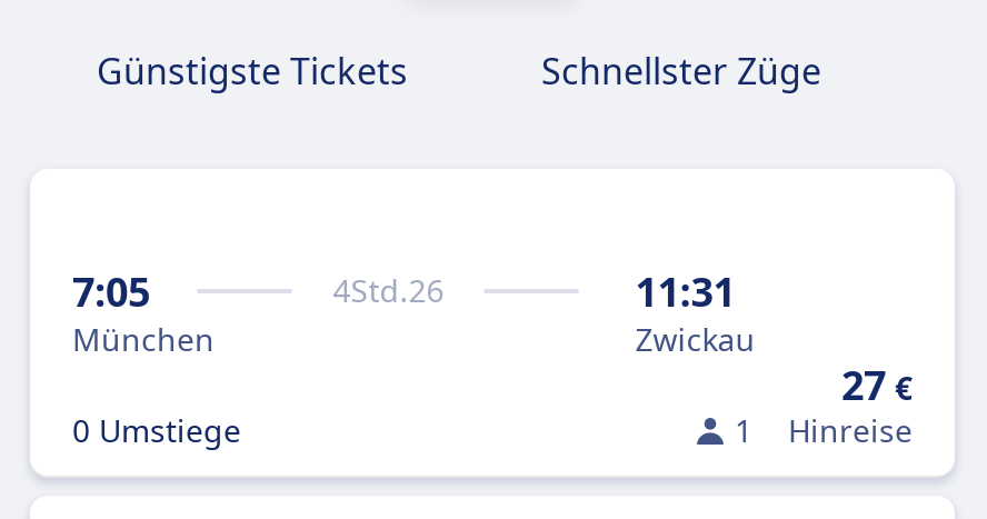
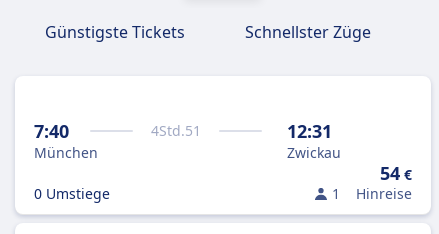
- 7:05
+ 7:40

- 4Std.26
+ 4Std.51

- 11:31
+ 12:31

- 27 €
+ 54 €
